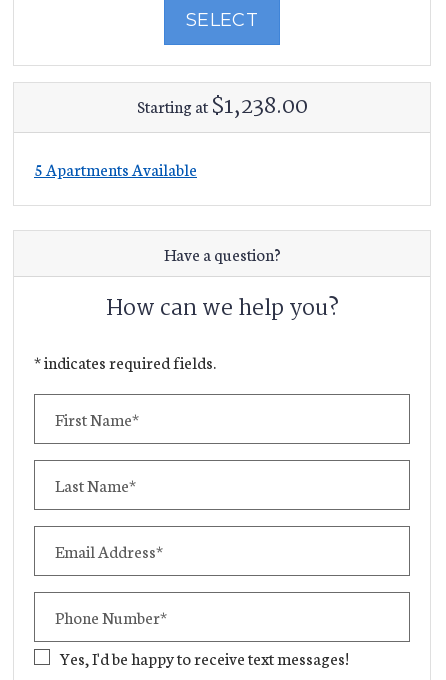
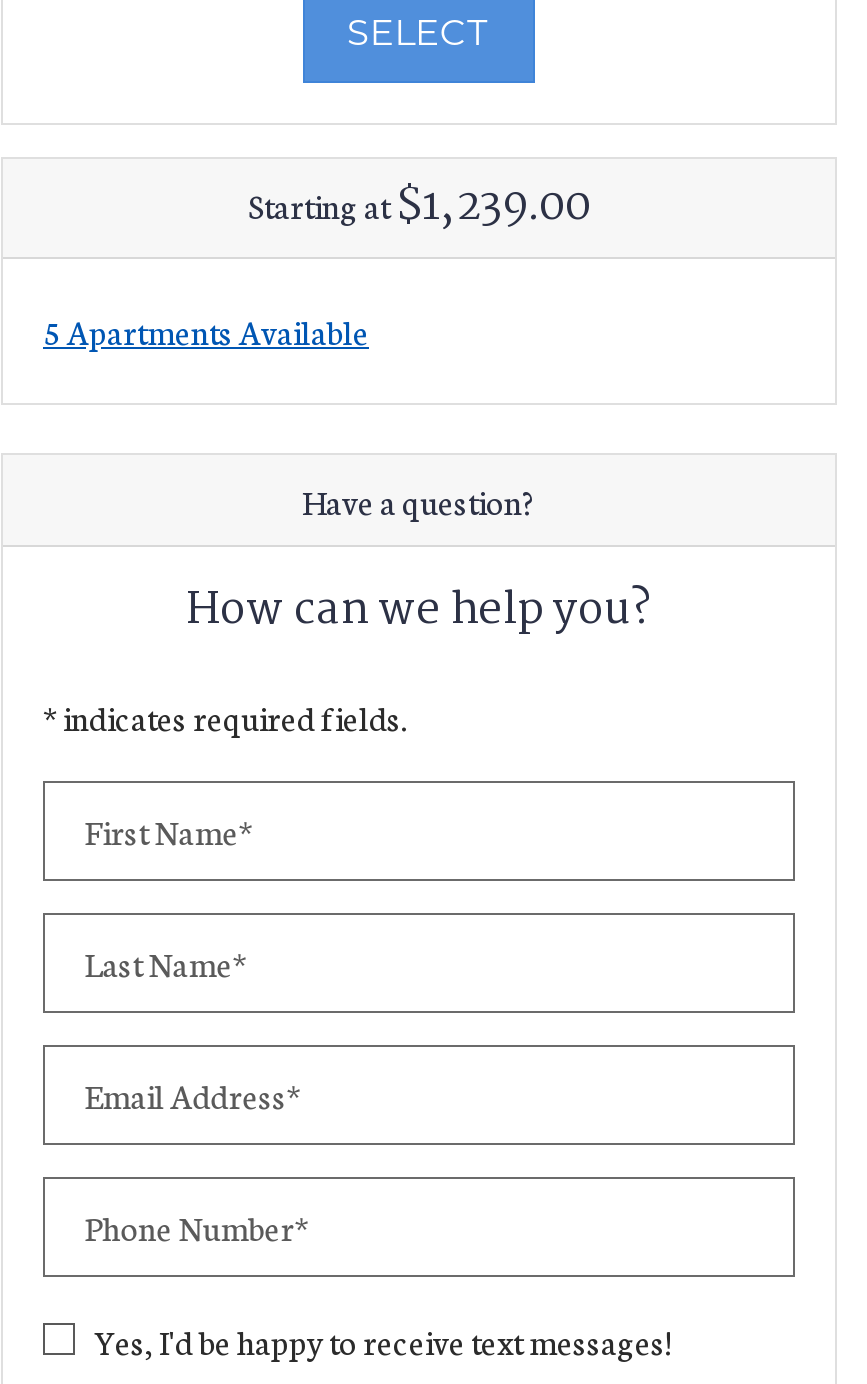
- Starting at $1,238.00
+ Starting at $1,239.00
